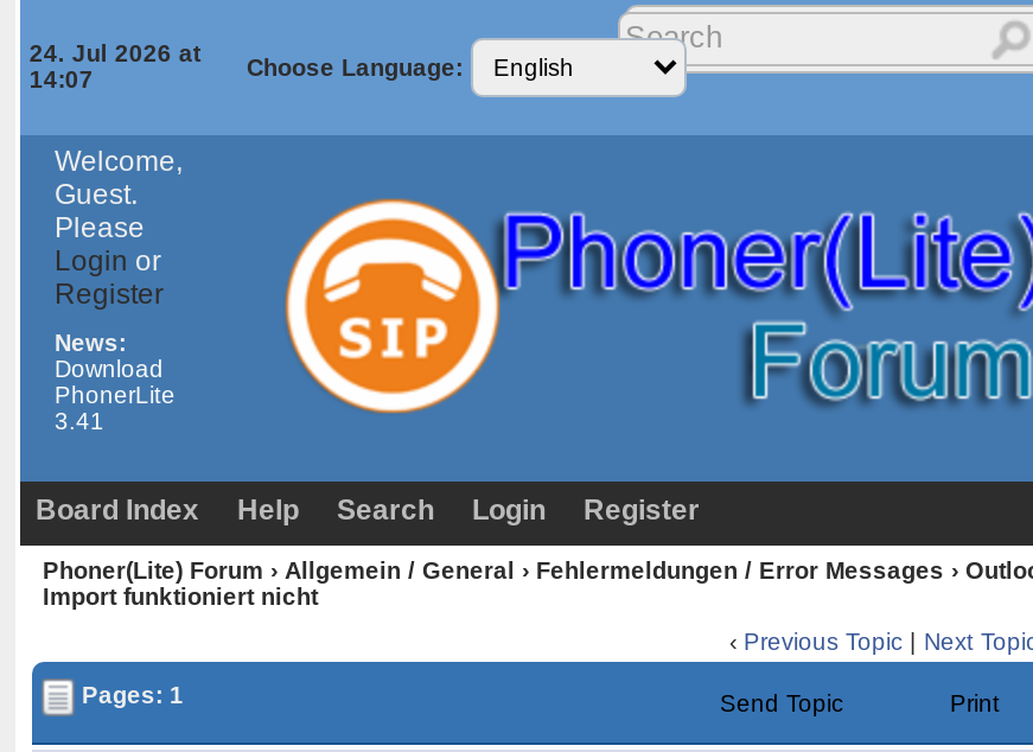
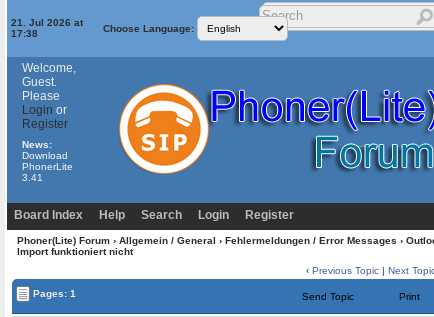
- 24. Jul 2026 at
+ 21. Jul 2026 at

- 14:07
+ 17:38
